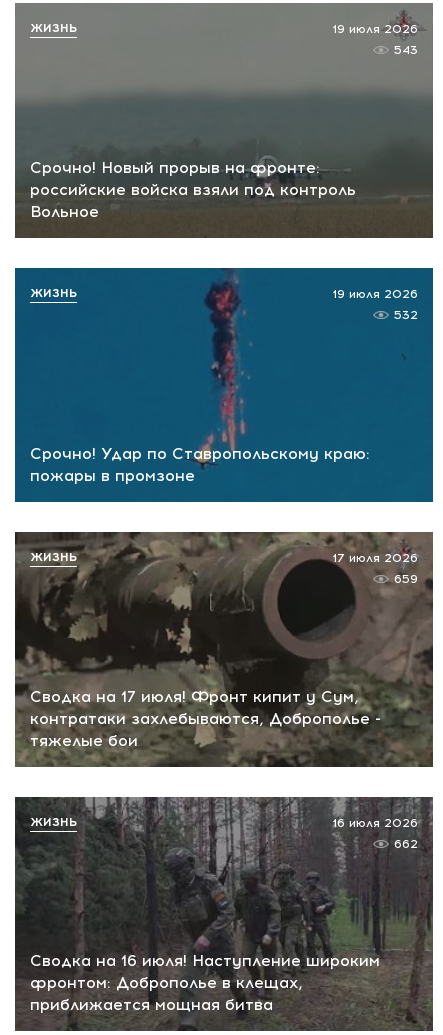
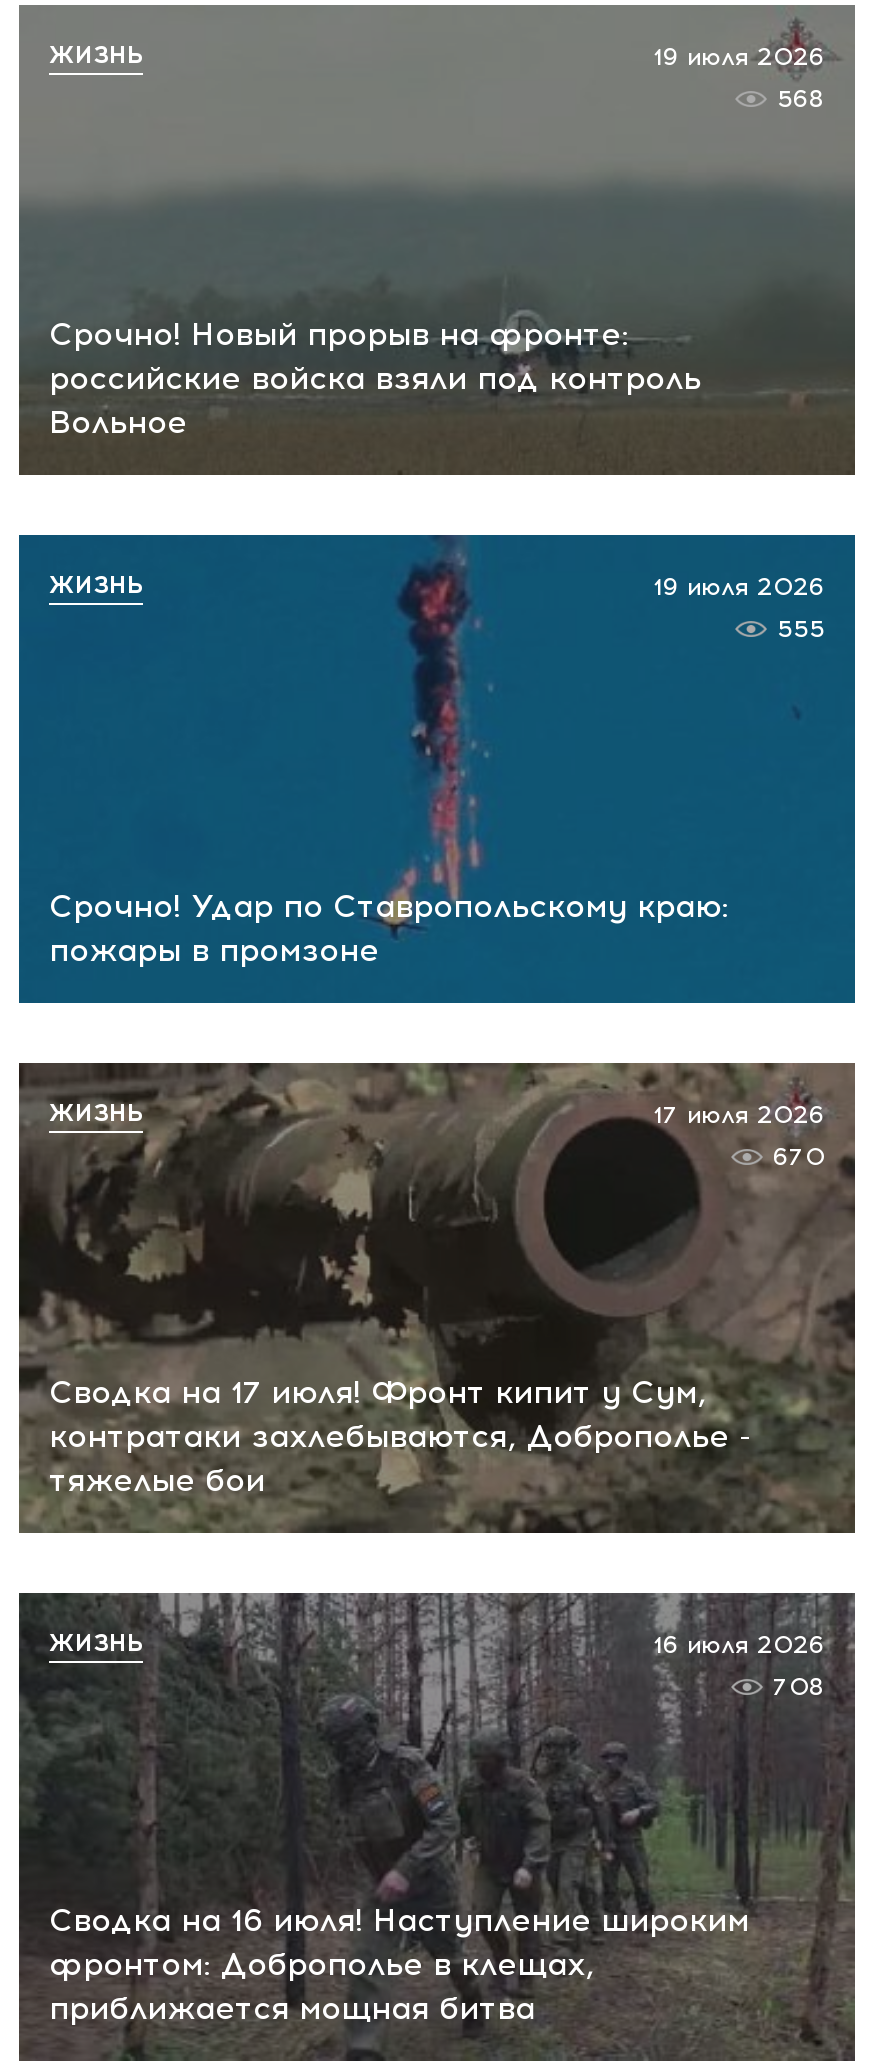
- 543
+ 568

- 532
+ 555

- 659
+ 670

- 662
+ 708
